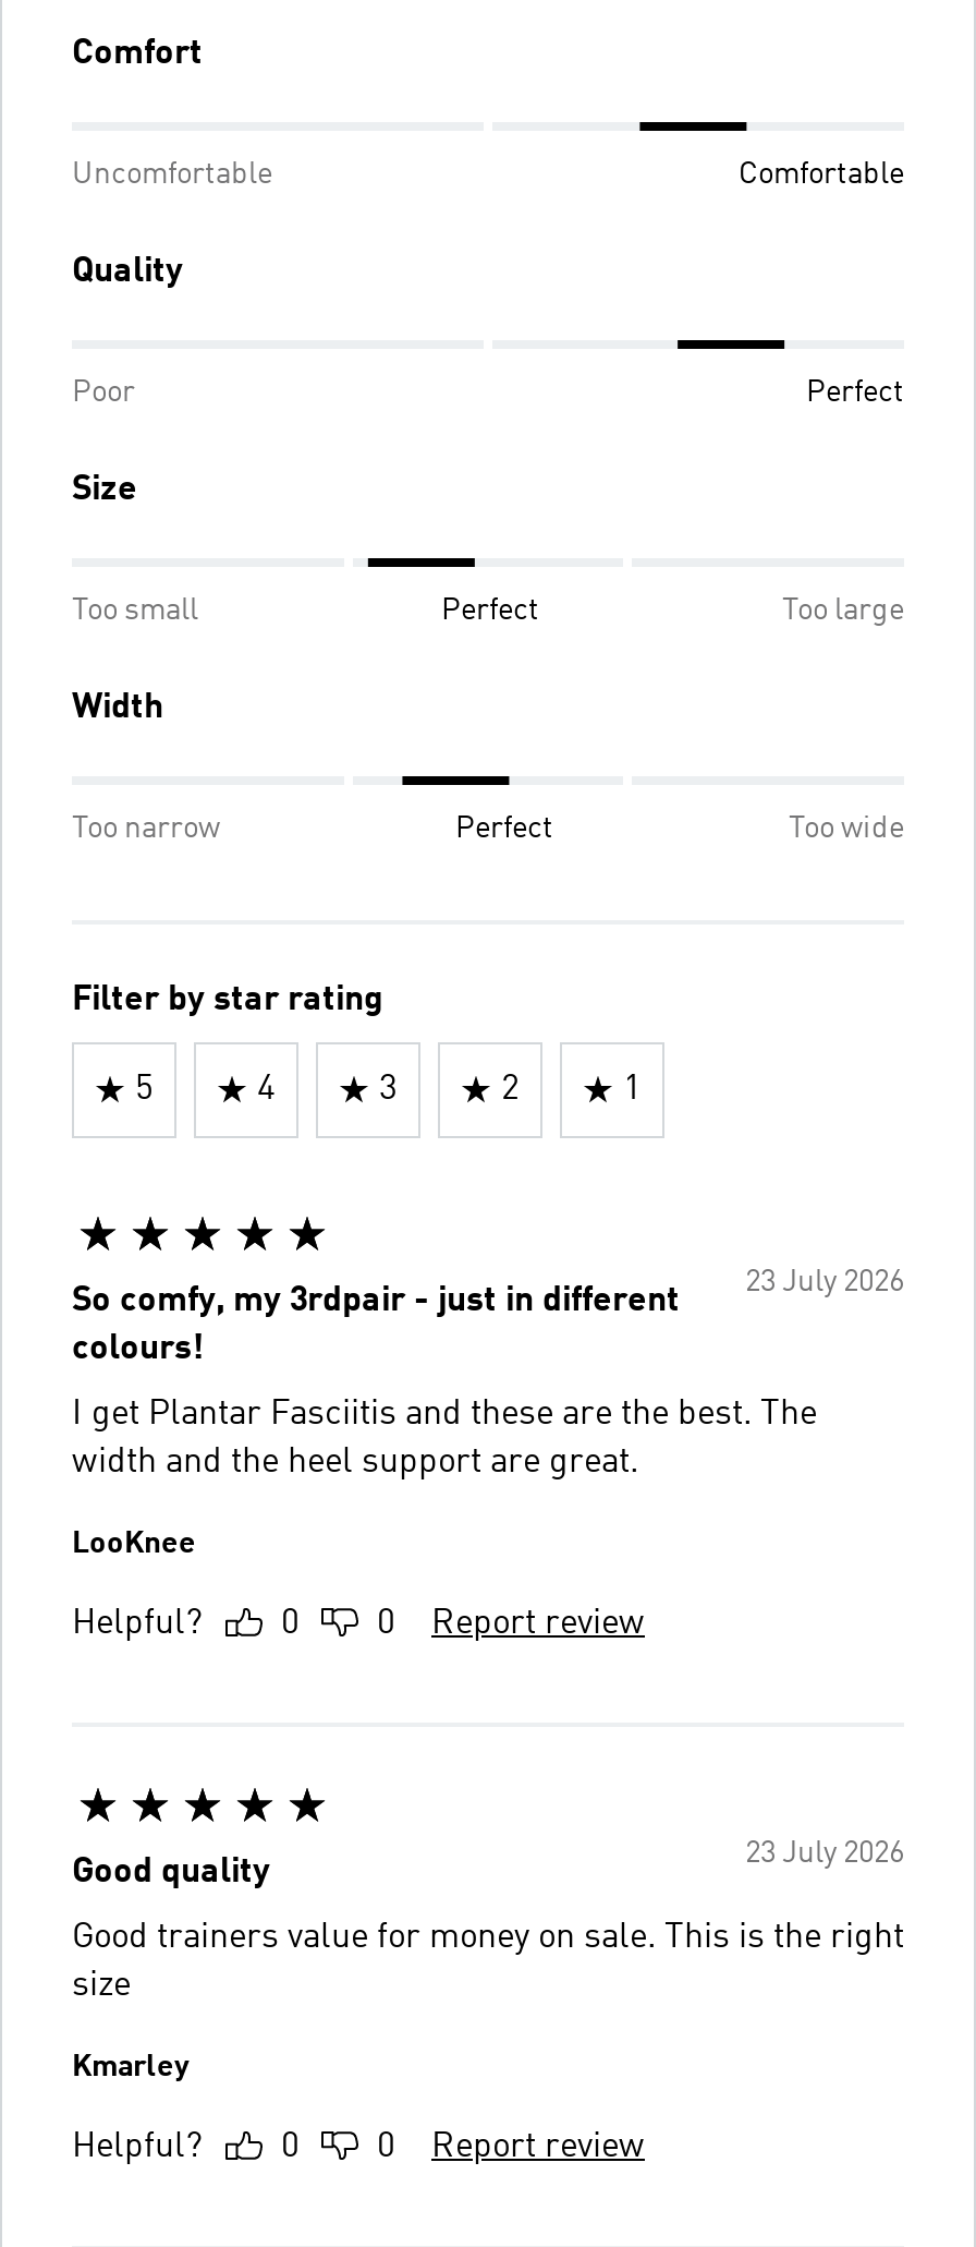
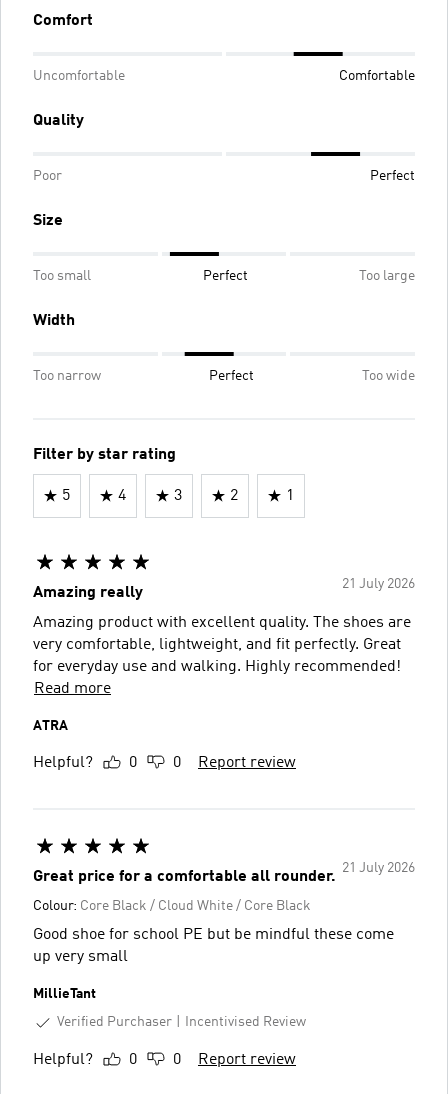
- 23 July 2026
- So comfy, my 3rdpair - just in different
- colours!
+ 21 July 2026
+ Amazing really

- I get Plantar Fasciitis and these are the best. The
- width and the heel support are great.
+ Amazing product with excellent quality. The shoes are
+ very comfortable, lightweight, and fit perfectly. Great
+ for everyday use and walking. Highly recommended!
+ Read more

- LooKnee
+ ATRA

- 23 July 2026
- Good quality
- Good trainers value for money on sale. This is the right
- size
- Kmarley
+ 21 July 2026
+ Great price for a comfortable all rounder.
+ Colour: Core Black / Cloud White / Core Black
+ Good shoe for school PE but be mindful these come
+ up very small
+ MillieTant
+ Verified Purchaser
+ Incentivised Review
